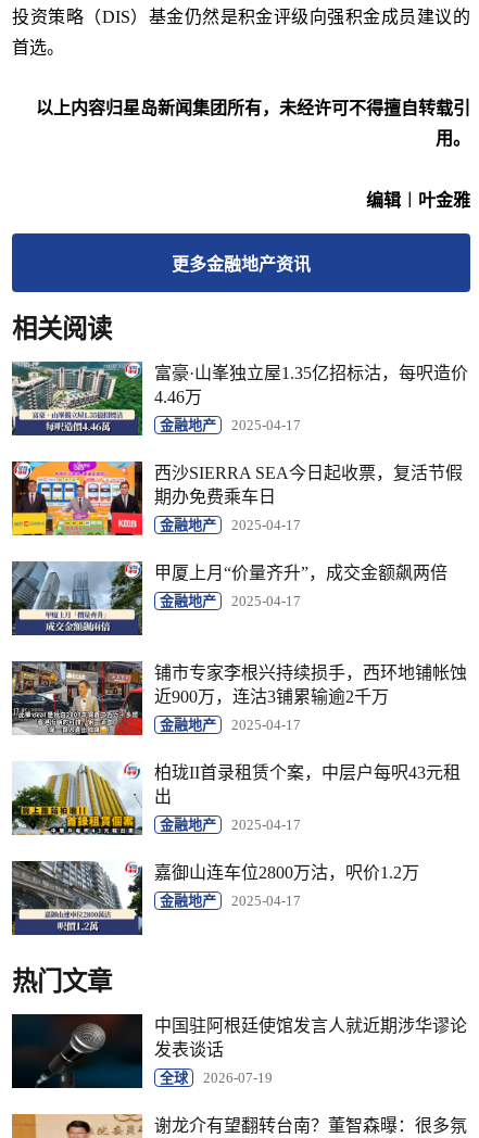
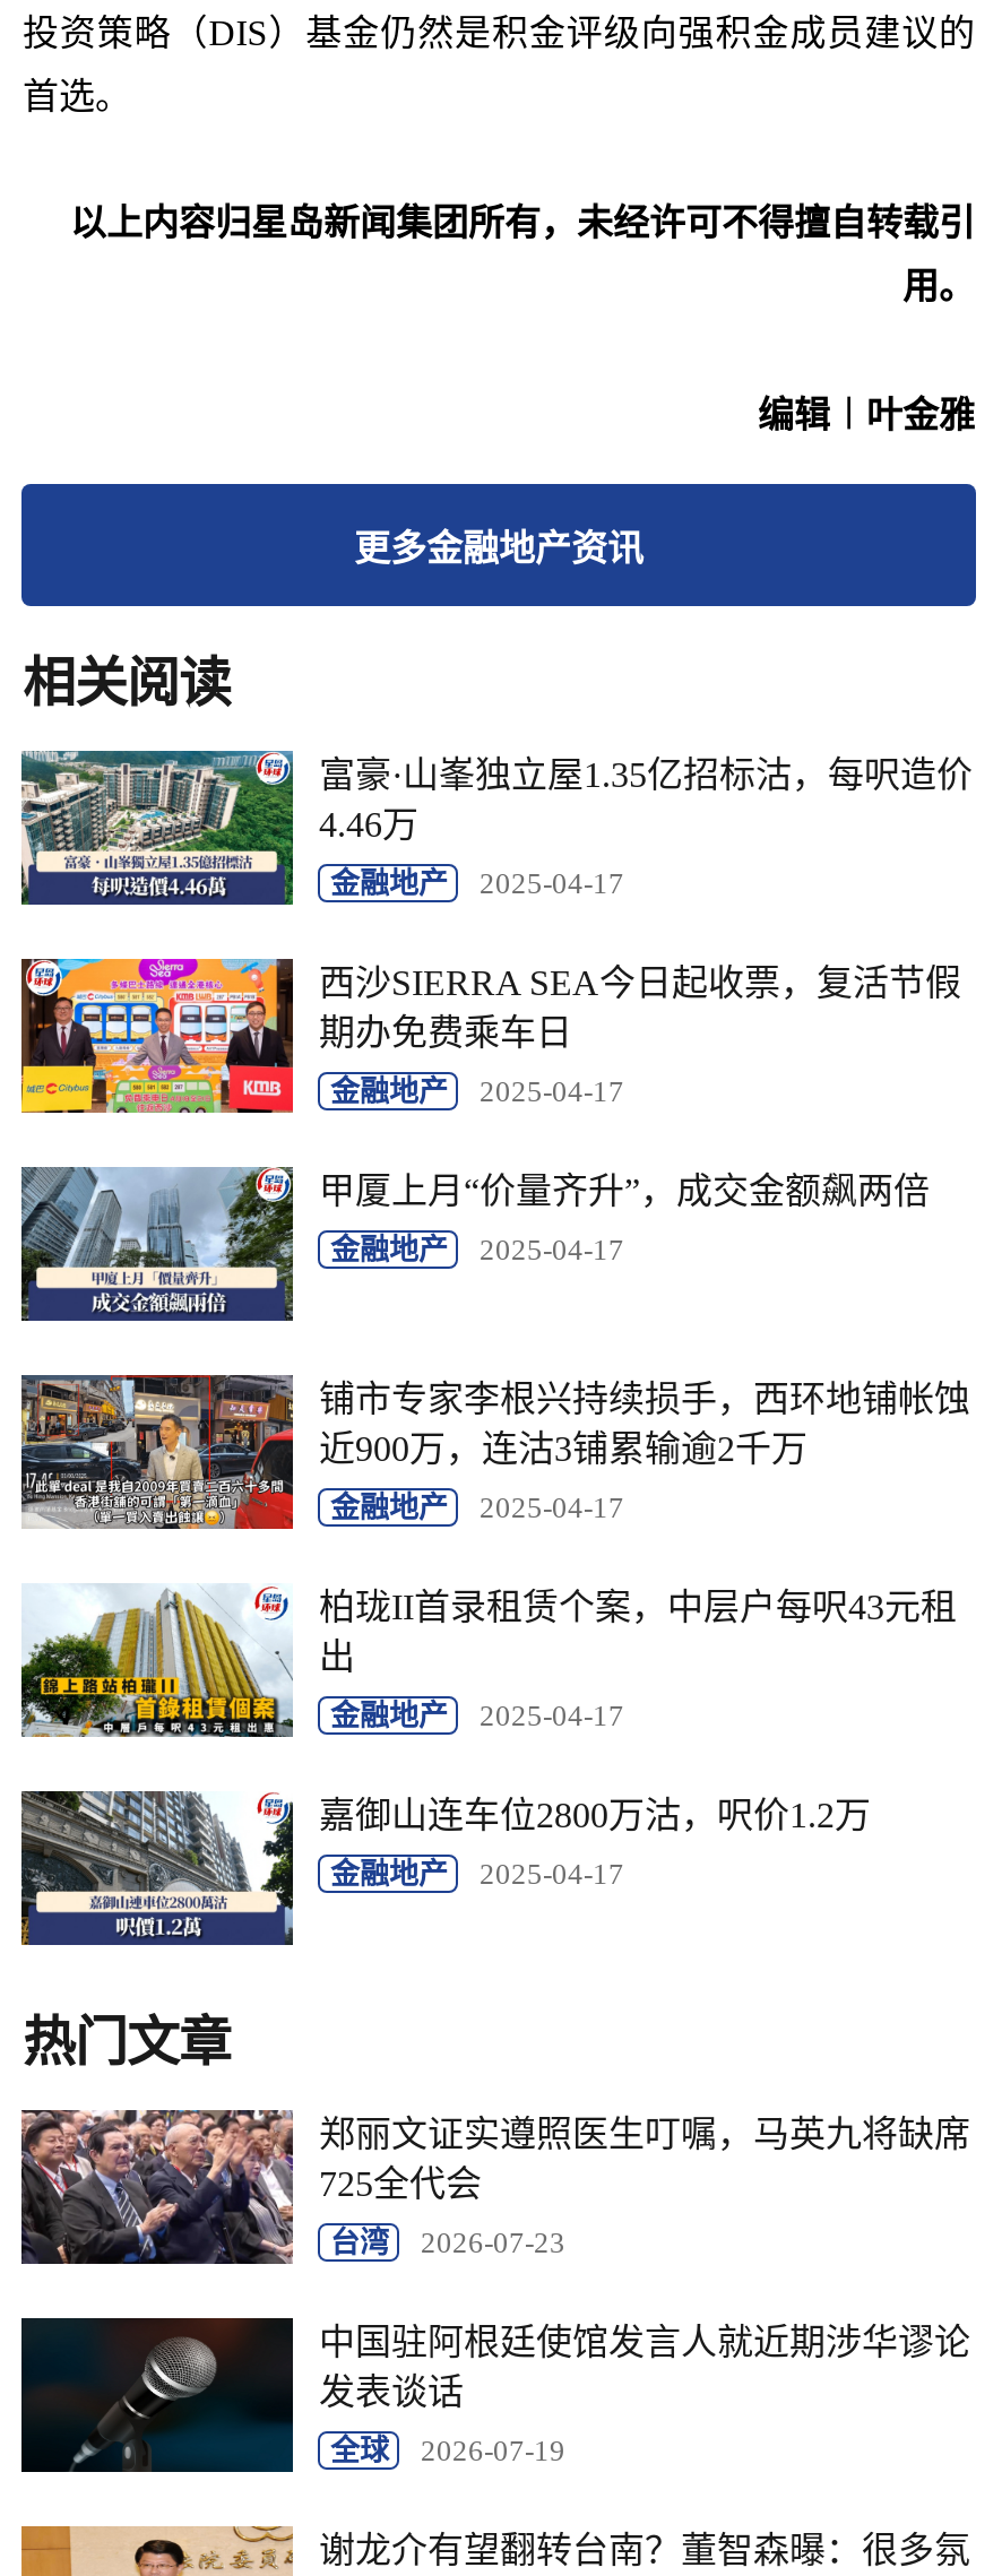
+ [image]
+ 郑丽文证实遵照医生叮嘱，马英九将缺席
+ 725全代会
+ 台湾
+ 2026-07-23
